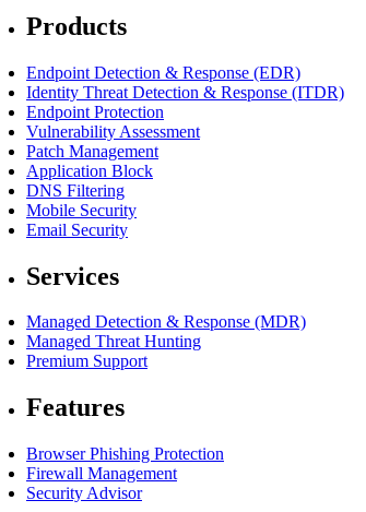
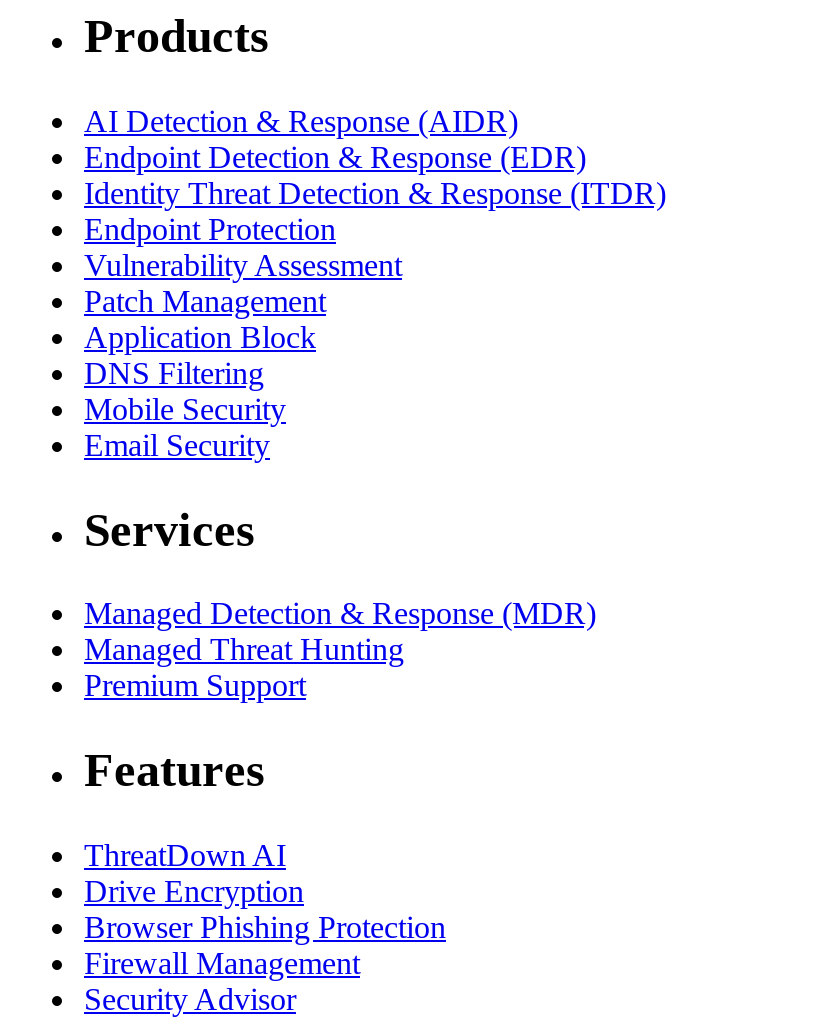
+ AI Detection & Response (AIDR)

+ ThreatDown AI
+ Drive Encryption
